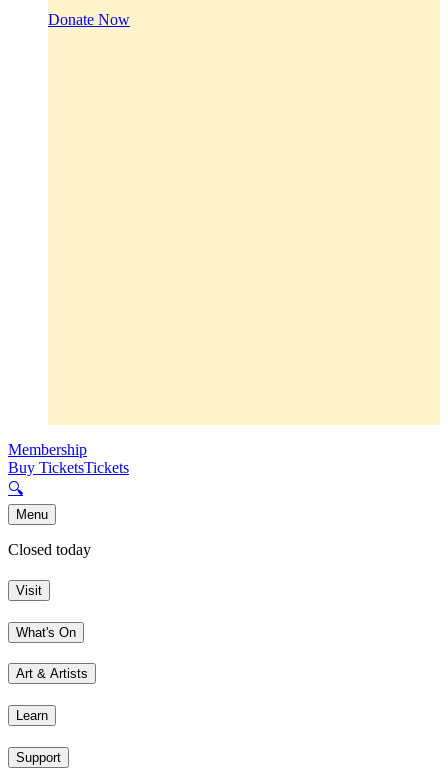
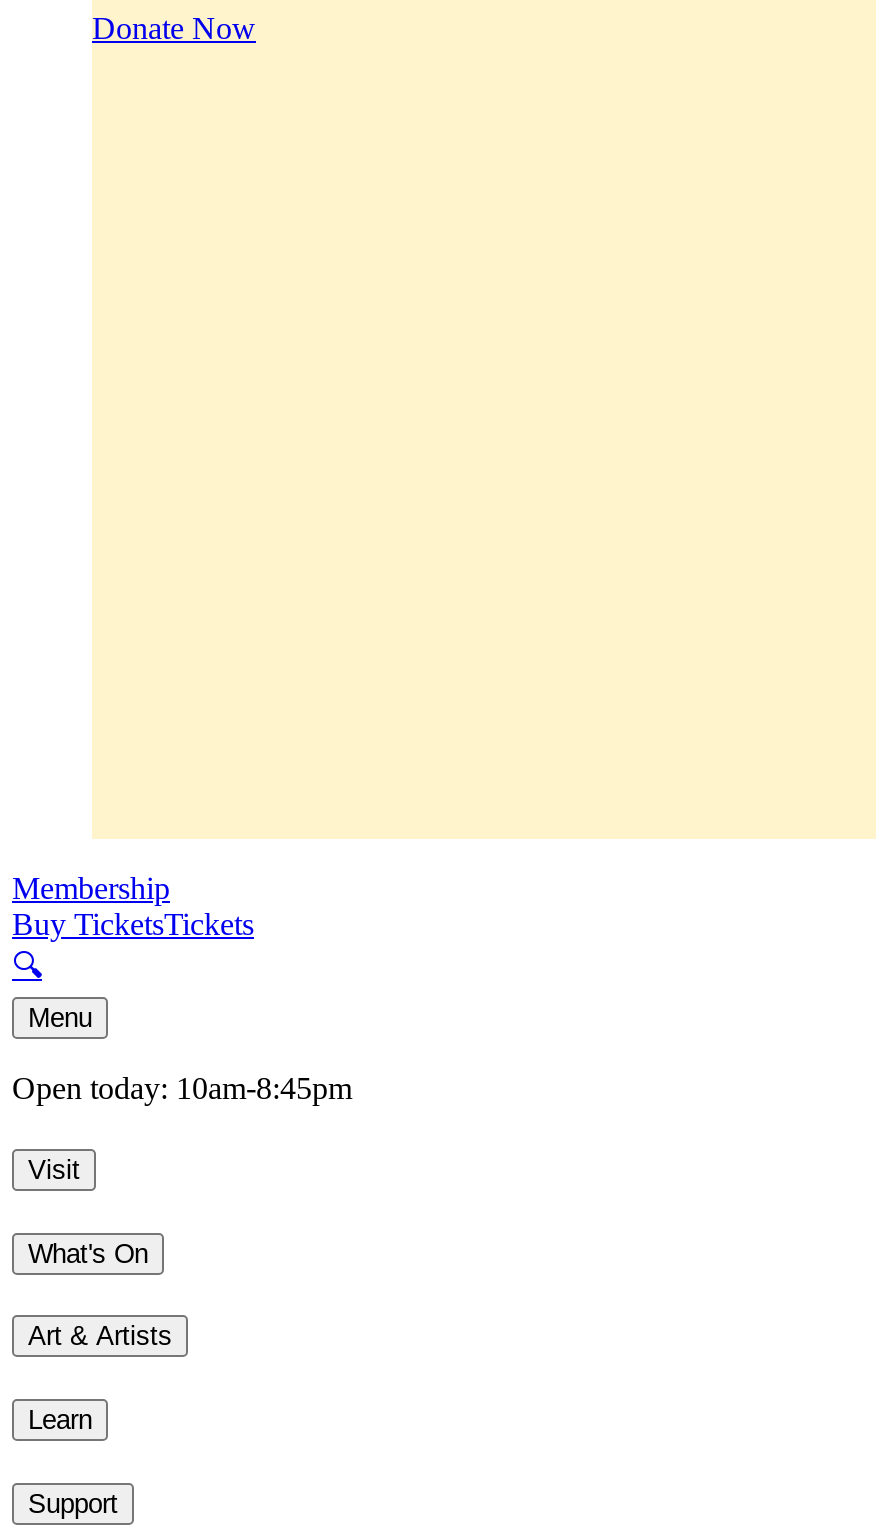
- Closed today
+ Open today: 10am-8:45pm
